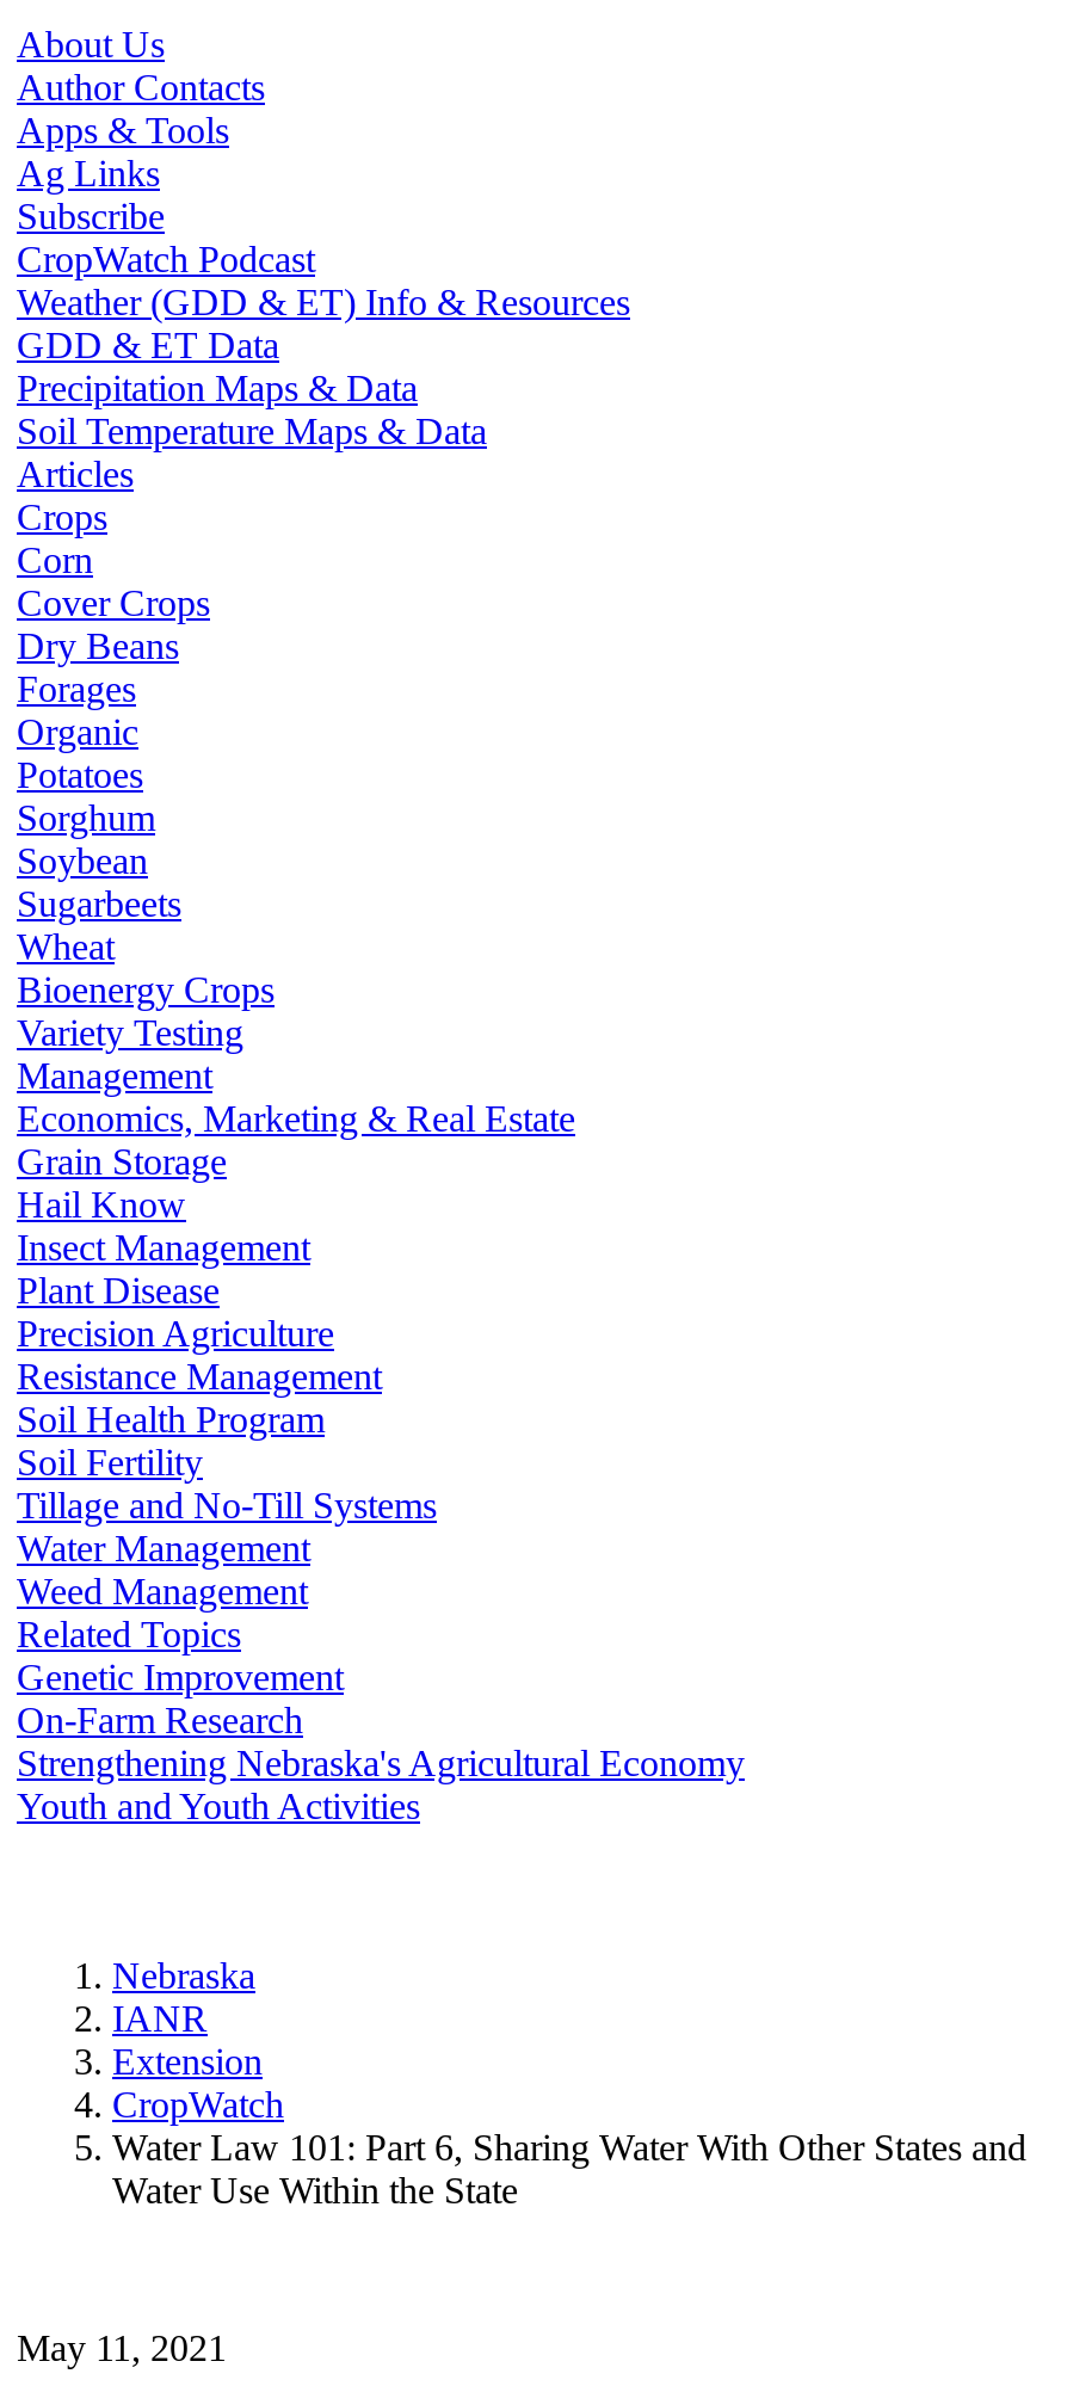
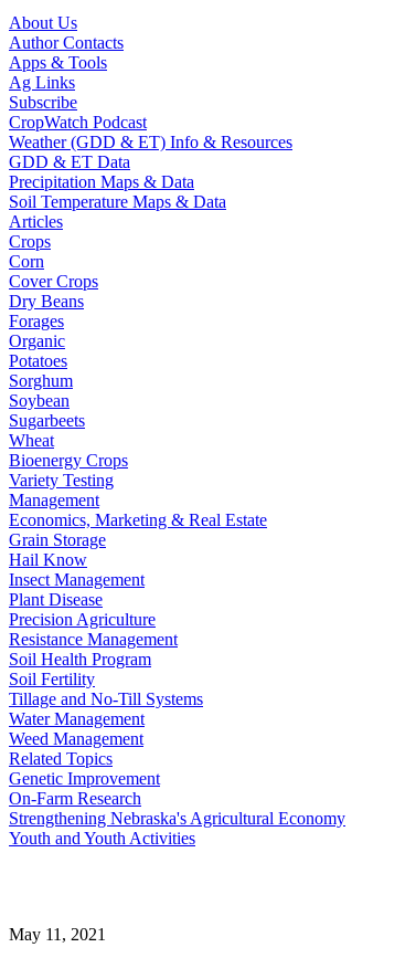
- Nebraska
- IANR
- Extension
- CropWatch
- Water Law 101: Part 6, Sharing Water With Other States and
- Water Use Within the State
